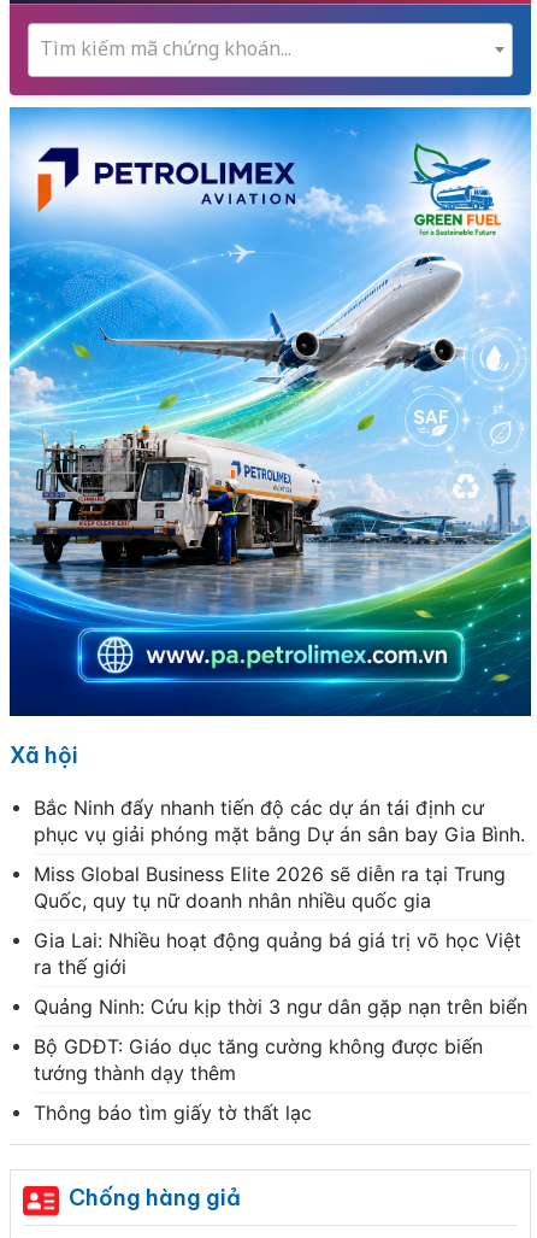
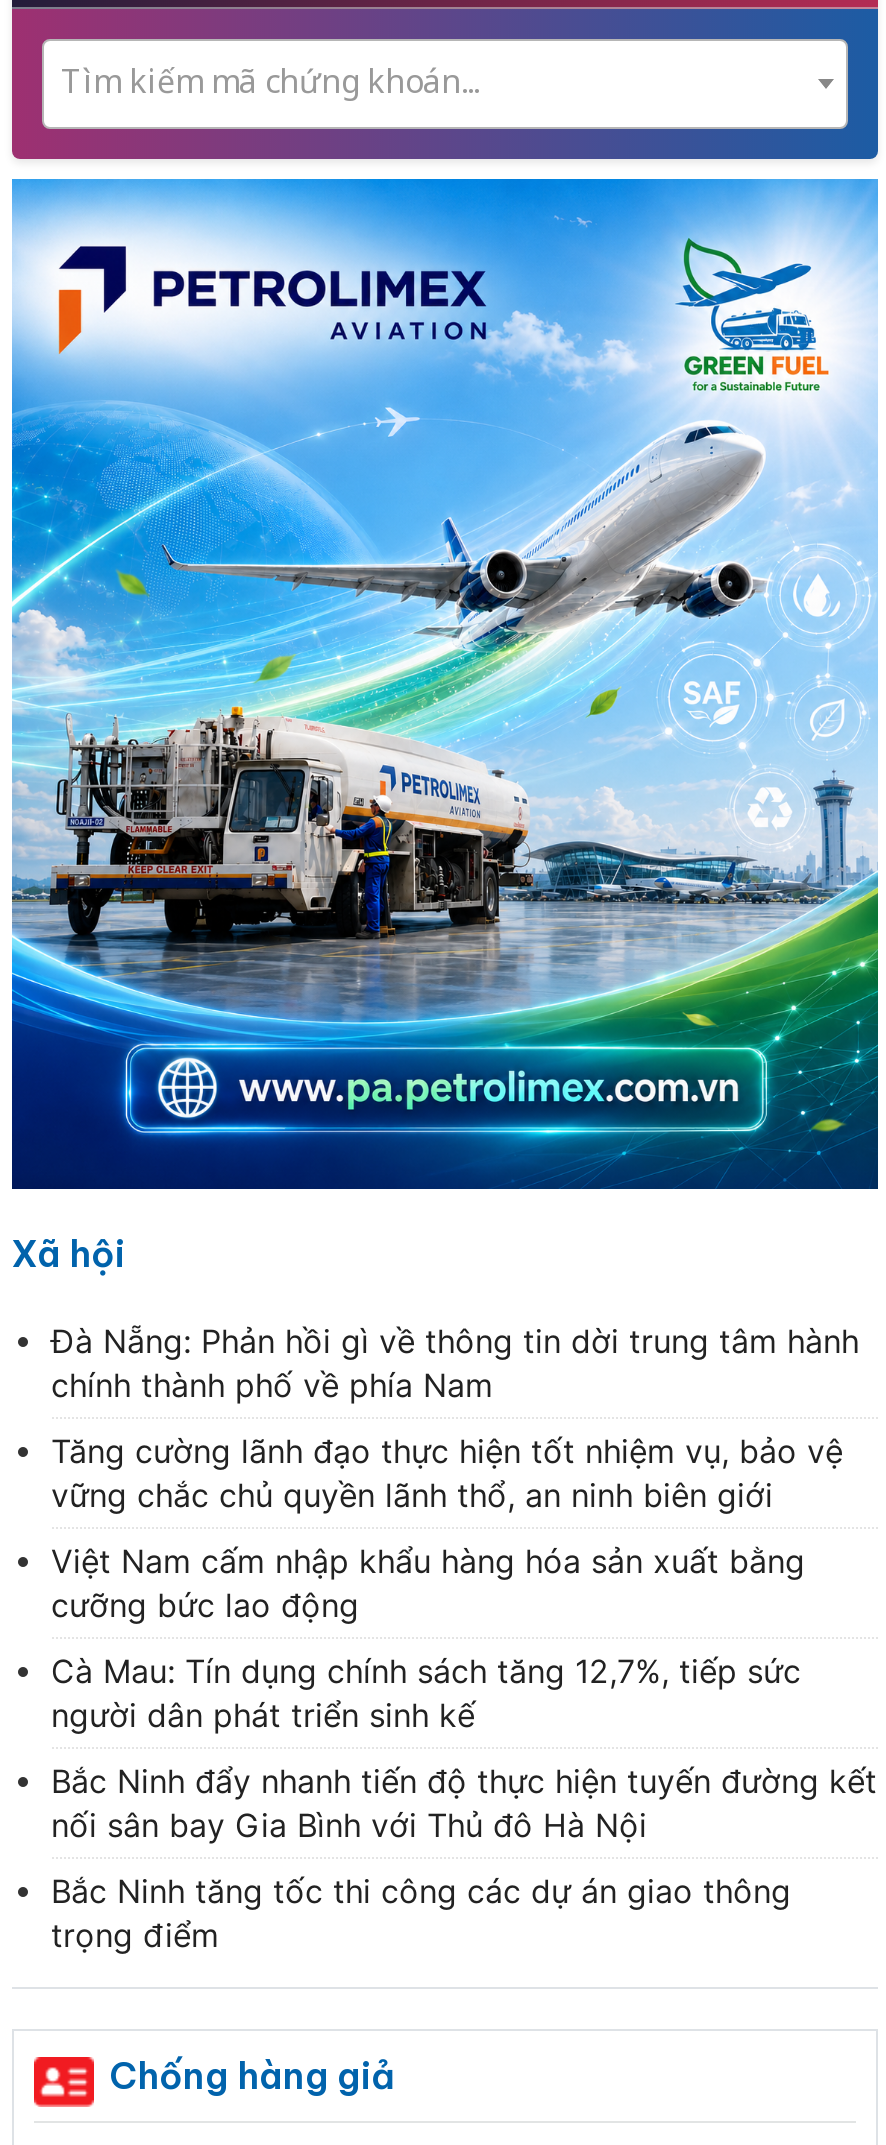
- Bắc Ninh đẩy nhanh tiến độ các dự án tái định cư
- phục vụ giải phóng mặt bằng Dự án sân bay Gia Bình.
+ Đà Nẵng: Phản hồi gì về thông tin dời trung tâm hành
+ chính thành phố về phía Nam

- Miss Global Business Elite 2026 sẽ diễn ra tại Trung
- Quốc, quy tụ nữ doanh nhân nhiều quốc gia
+ Tăng cường lãnh đạo thực hiện tốt nhiệm vụ, bảo vệ
+ vững chắc chủ quyền lãnh thổ, an ninh biên giới

- Gia Lai: Nhiều hoạt động quảng bá giá trị võ học Việt
- ra thế giới
+ Việt Nam cấm nhập khẩu hàng hóa sản xuất bằng
+ cưỡng bức lao động

- Quảng Ninh: Cứu kịp thời 3 ngư dân gặp nạn trên biển
+ Cà Mau: Tín dụng chính sách tăng 12,7%, tiếp sức
+ người dân phát triển sinh kế

- Bộ GDĐT: Giáo dục tăng cường không được biến
- tướng thành dạy thêm
+ Bắc Ninh đẩy nhanh tiến độ thực hiện tuyến đường kết
+ nối sân bay Gia Bình với Thủ đô Hà Nội

- Thông báo tìm giấy tờ thất lạc
+ Bắc Ninh tăng tốc thi công các dự án giao thông
+ trọng điểm
